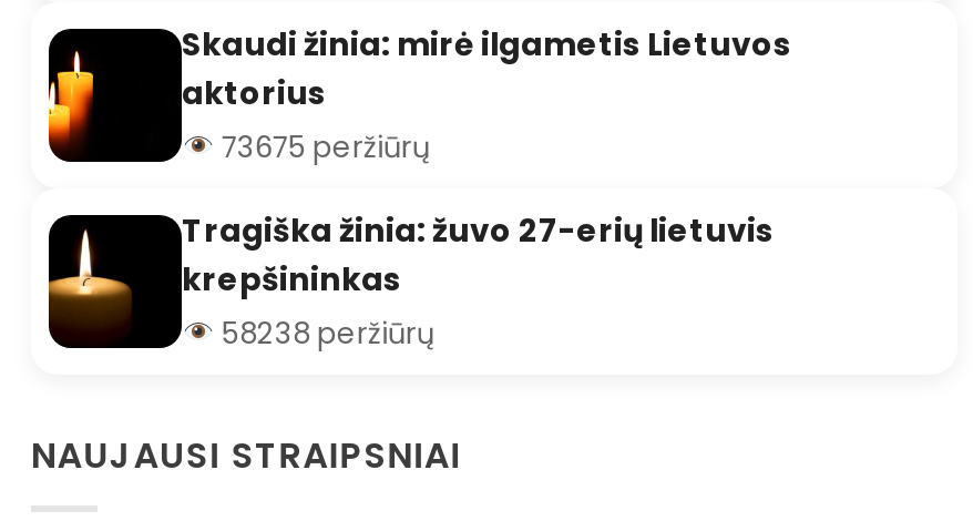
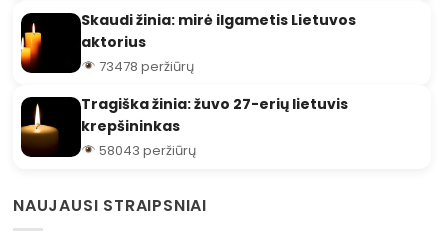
- 73675 peržiūrų
+ 73478 peržiūrų

- 58238 peržiūrų
+ 58043 peržiūrų
